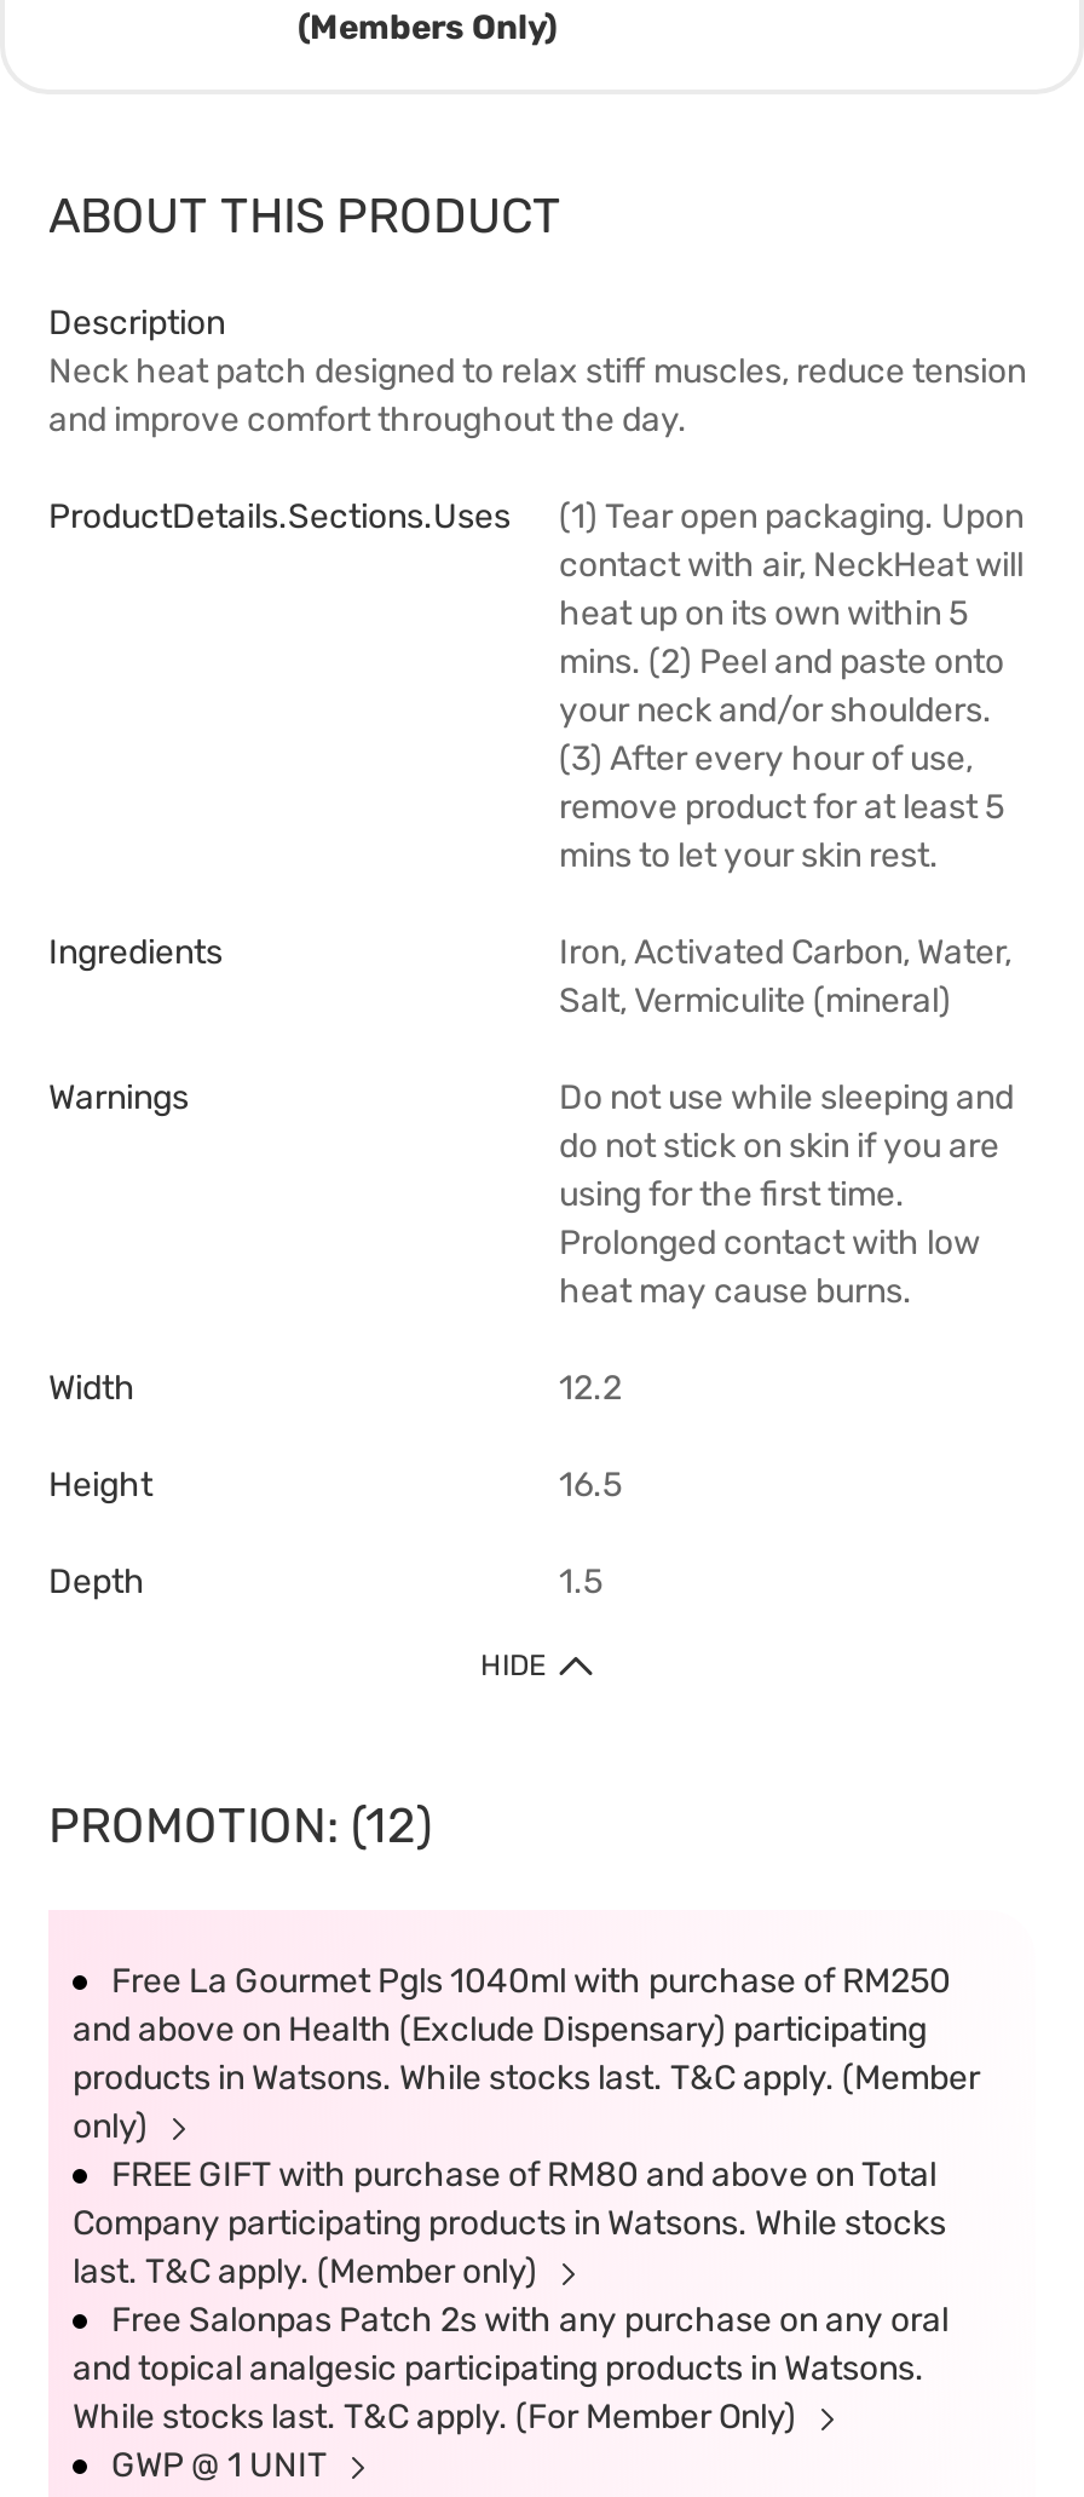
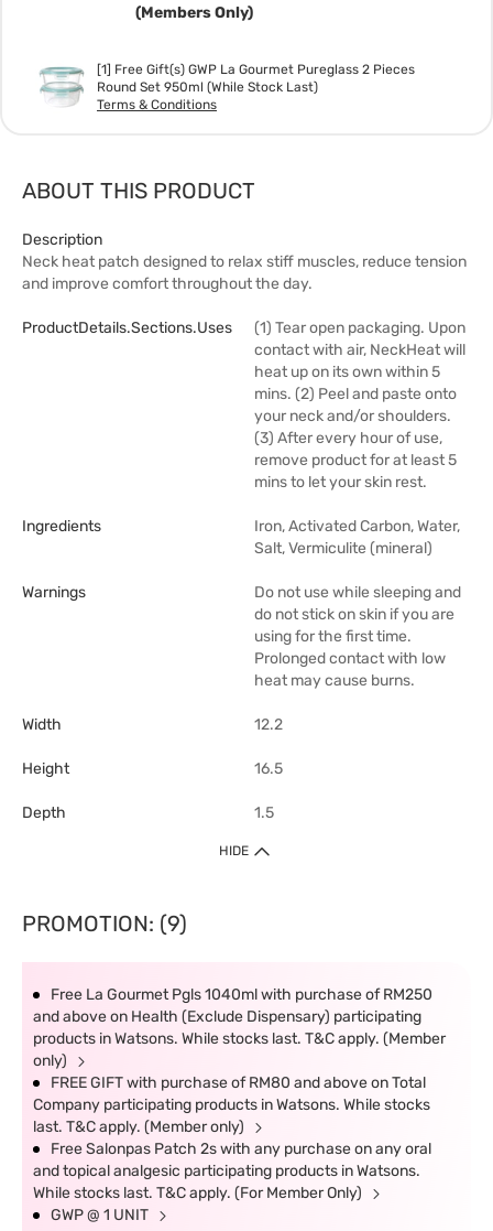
+ [image]
+ [1] Free Gift(s) GWP La Gourmet Pureglass 2 Pieces
+ Round Set 950ml (While Stock Last)
+ Terms & Conditions

- PROMOTION: (12)
+ PROMOTION: (9)
